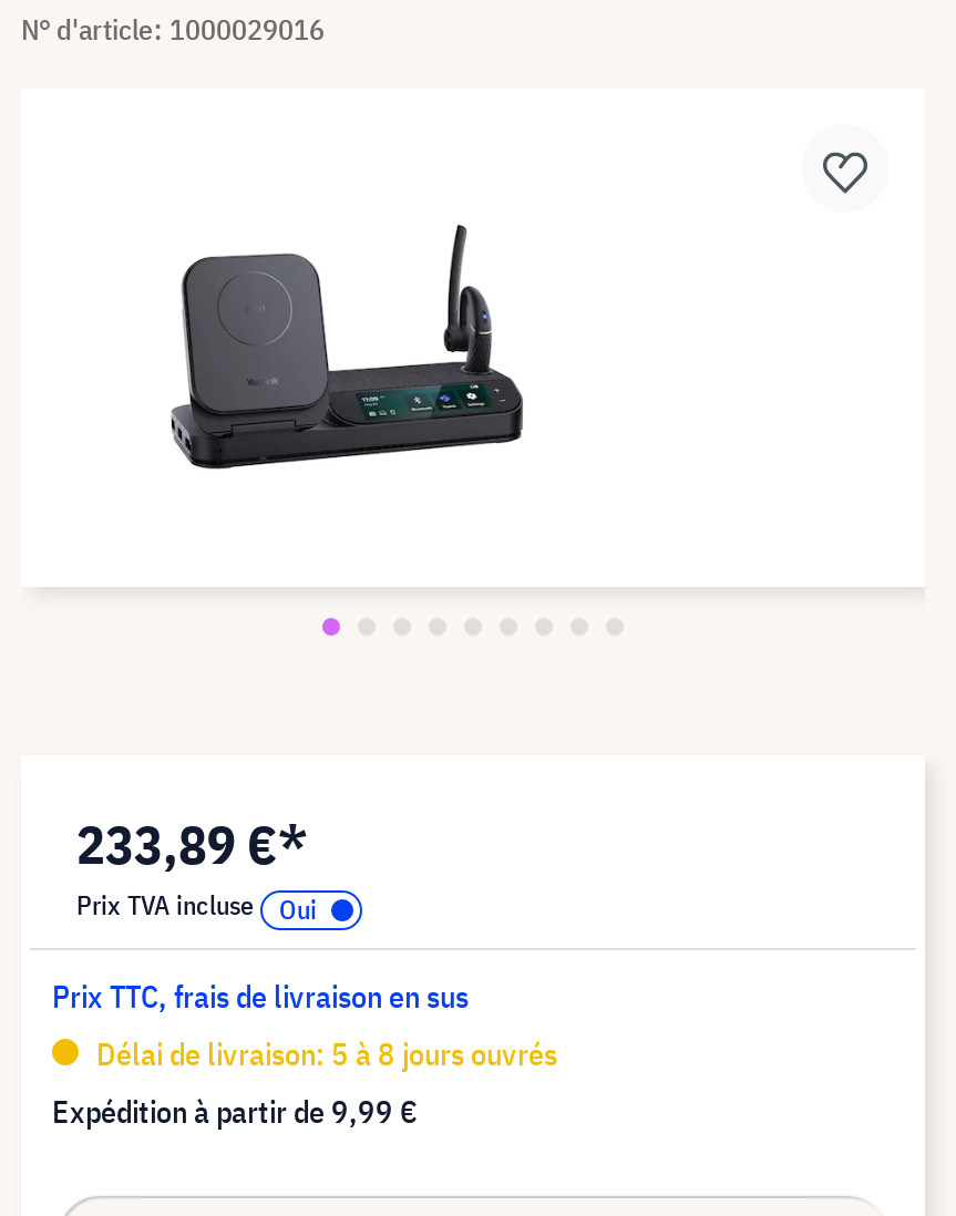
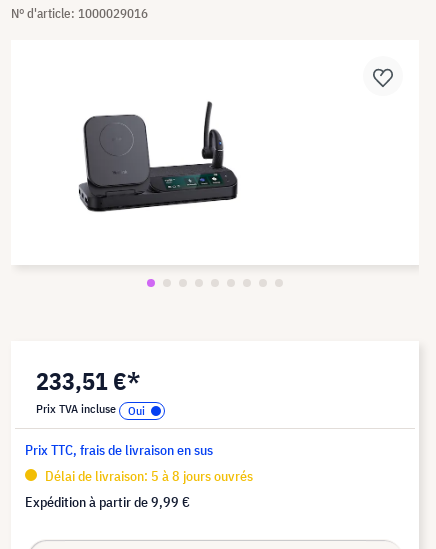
- 233,89 €*
+ 233,51 €*
